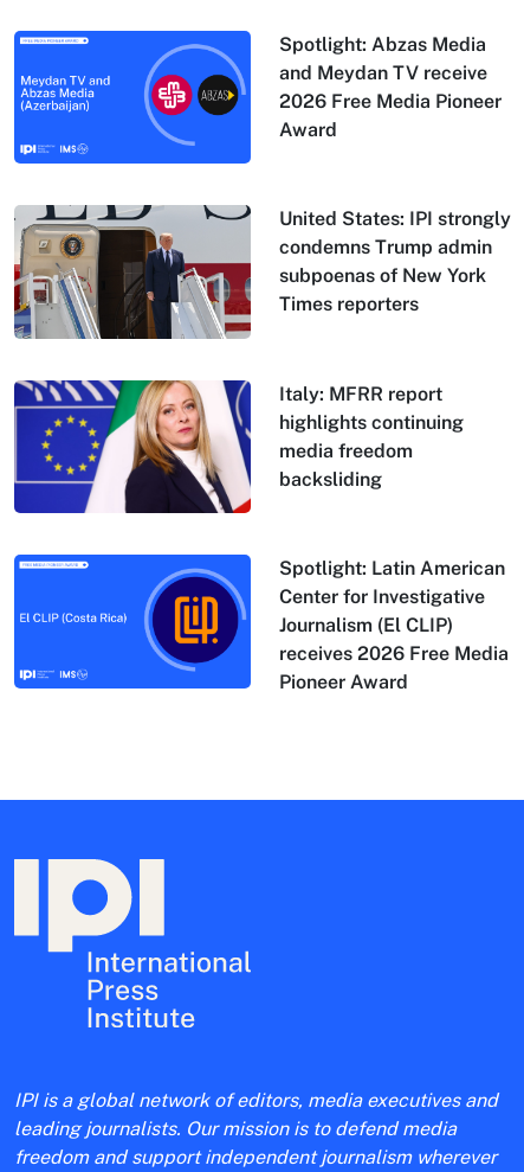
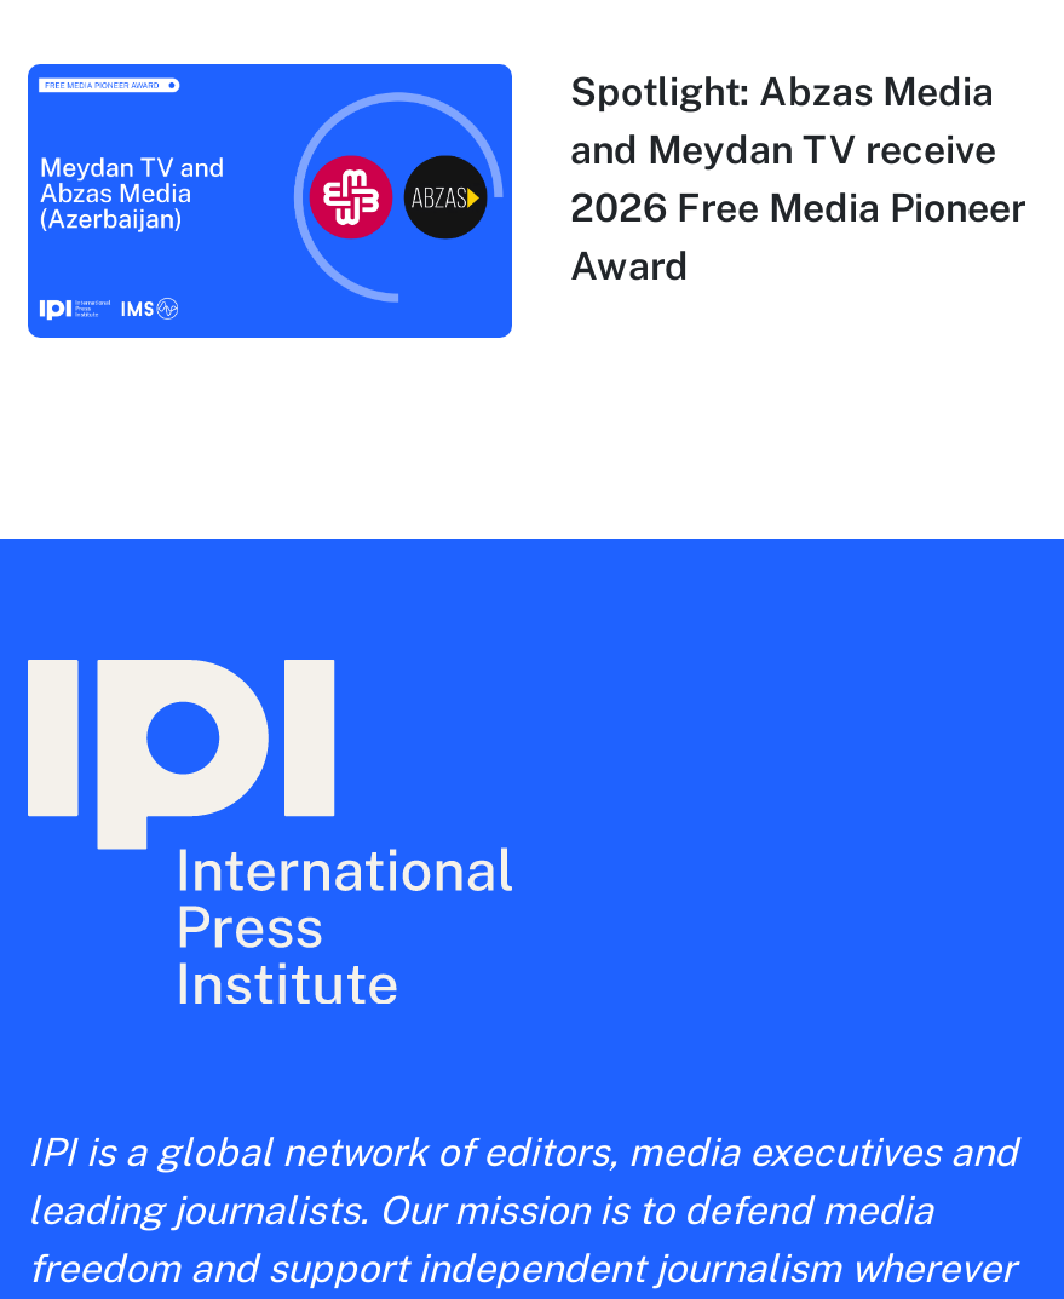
- [image]
- United States: IPI strongly
- condemns Trump admin
- subpoenas of New York
- Times reporters

- [image]
- Italy: MFRR report
- highlights continuing
- media freedom
- backsliding

- [image]
- Spotlight: Latin American
- Center for Investigative
- Journalism (El CLIP)
- receives 2026 Free Media
- Pioneer Award
